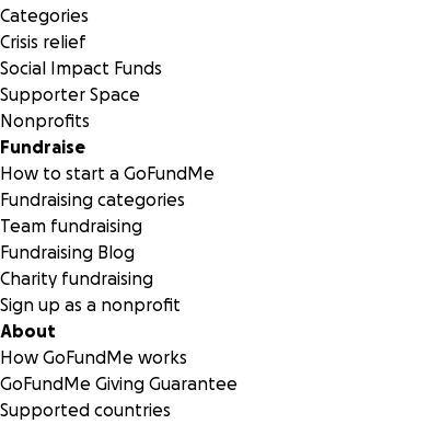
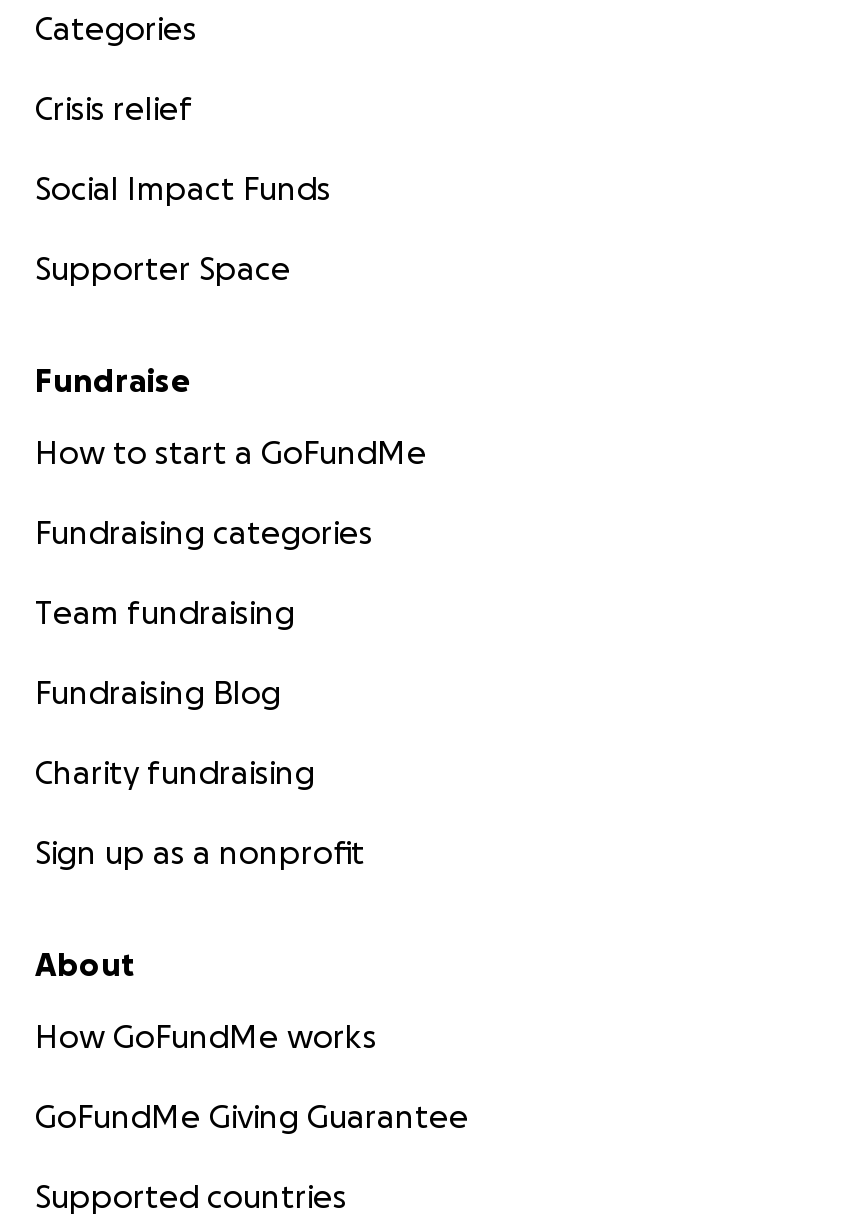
- Nonprofits
